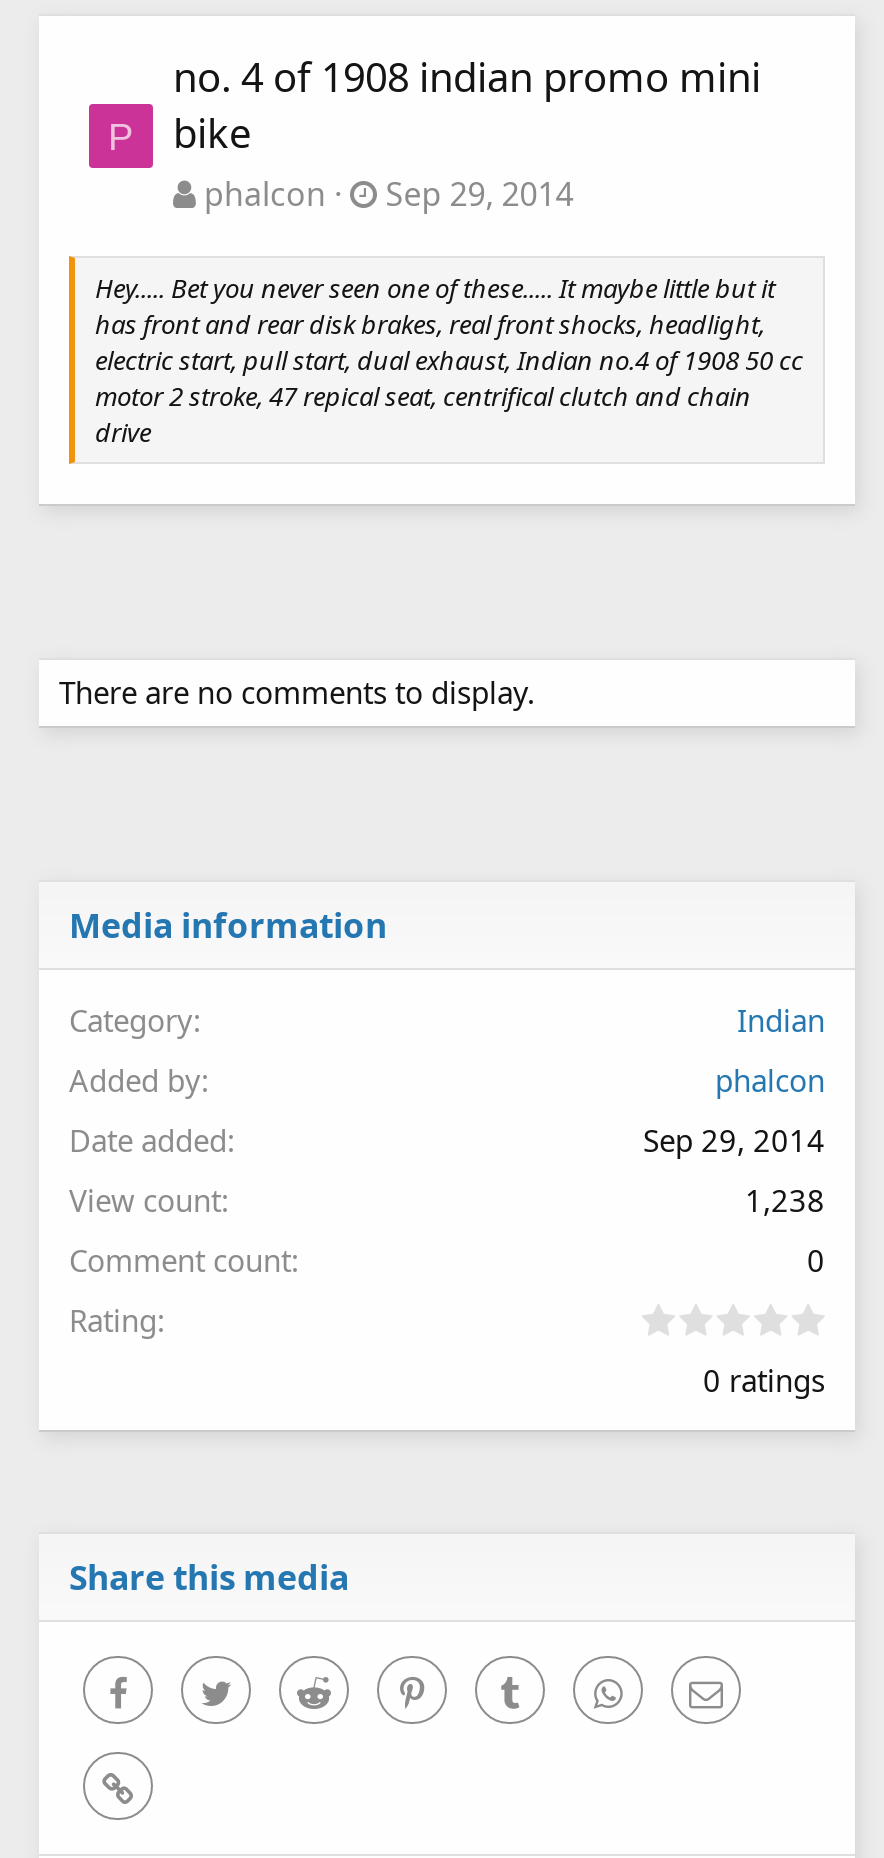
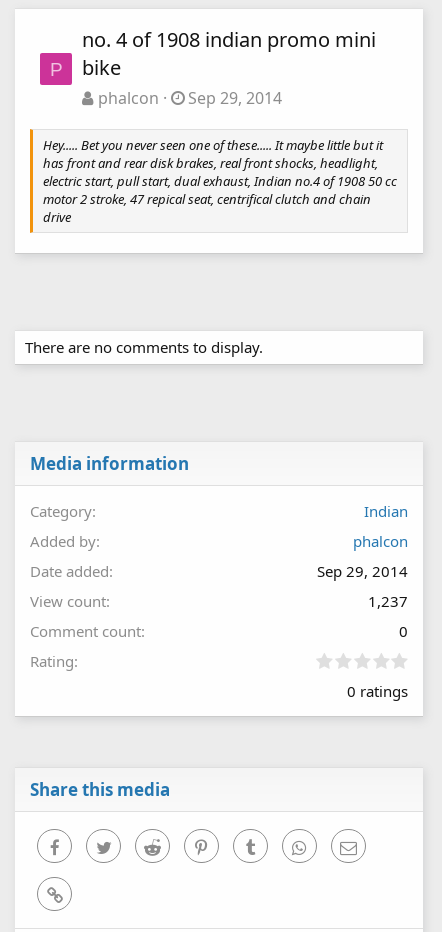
- 1,238
+ 1,237
